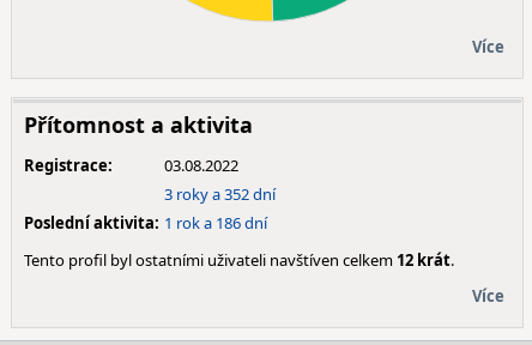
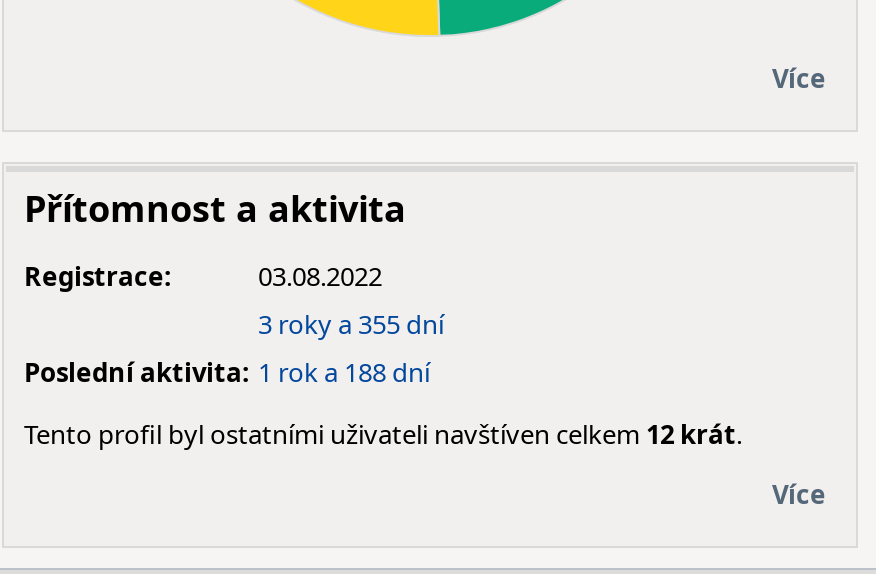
- 3 roky a 352 dní
+ 3 roky a 355 dní

- Poslední aktivita: 1 rok a 186 dní
+ Poslední aktivita: 1 rok a 188 dní
